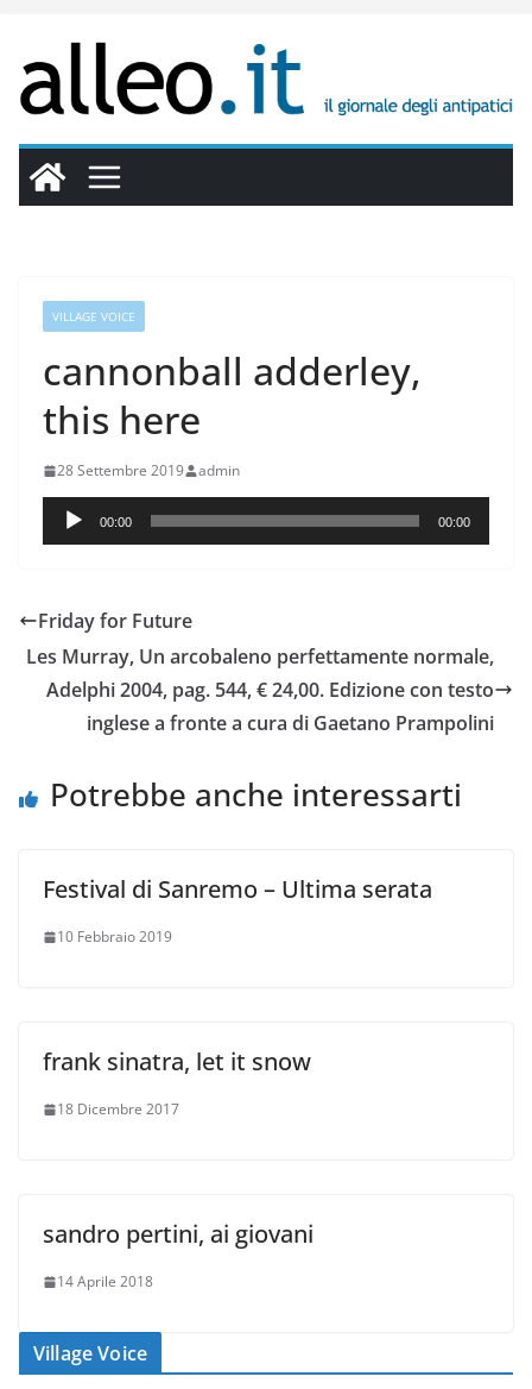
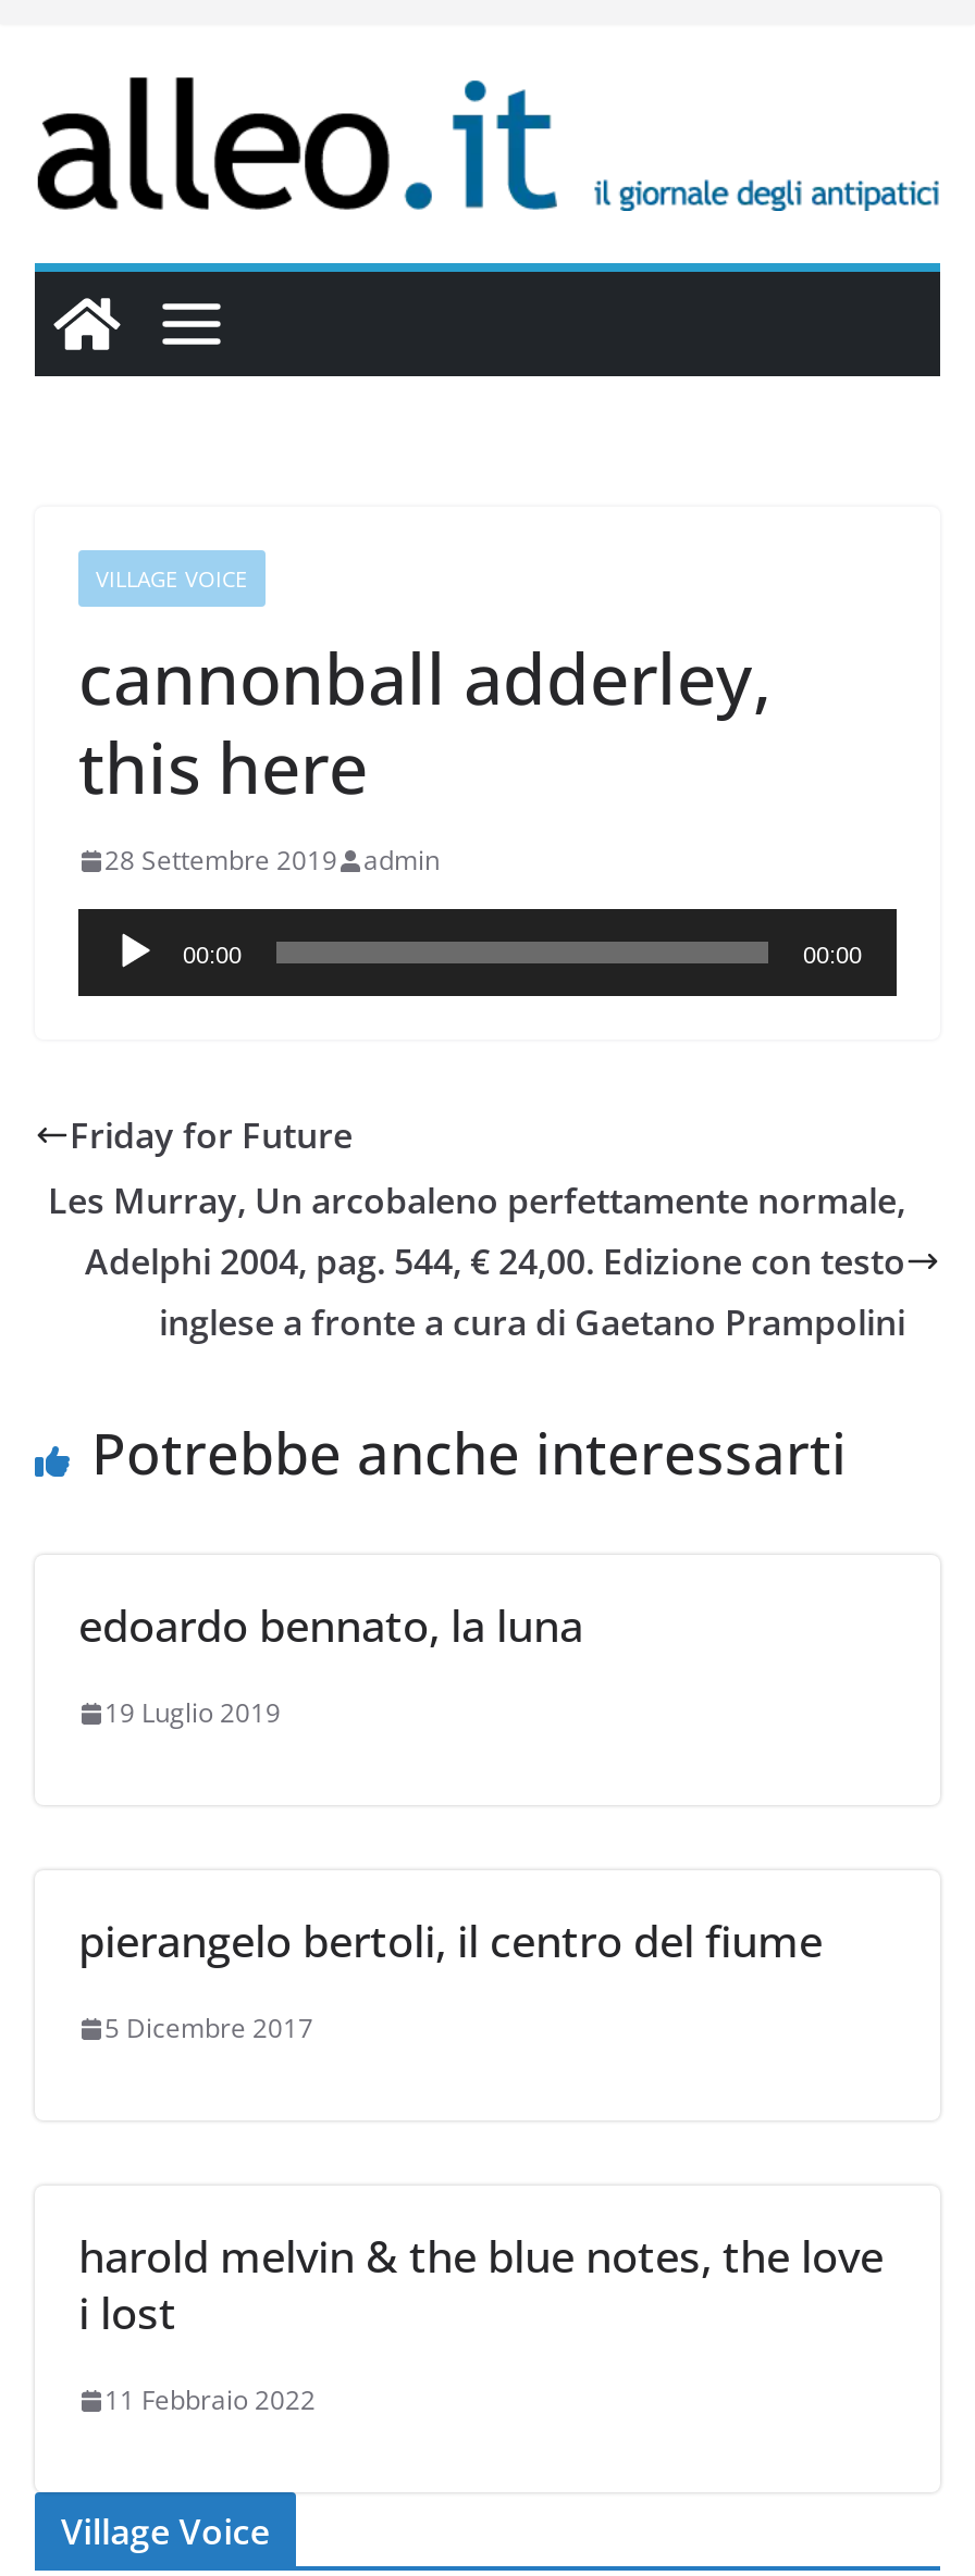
- Festival di Sanremo – Ultima serata
+ edoardo bennato, la luna

- 10 Febbraio 2019
+ 19 Luglio 2019

- frank sinatra, let it snow
+ pierangelo bertoli, il centro del fiume

- 18 Dicembre 2017
+ 5 Dicembre 2017

- sandro pertini, ai giovani
+ harold melvin & the blue notes, the love
+ i lost

- 14 Aprile 2018
+ 11 Febbraio 2022
